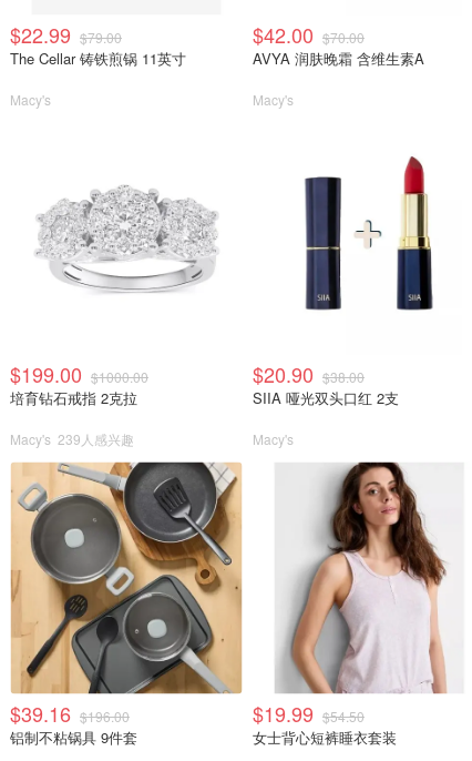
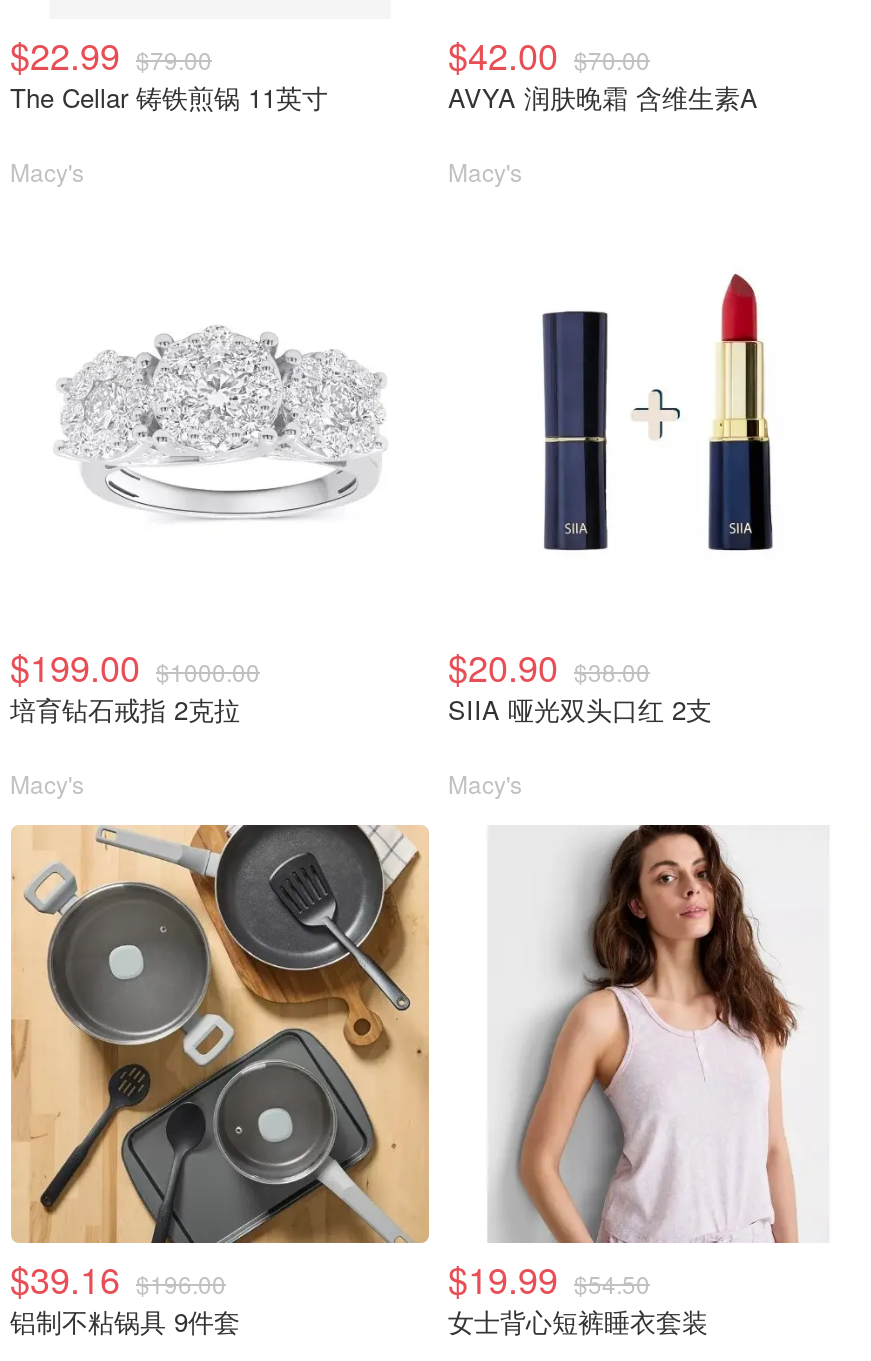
- Macy's 239人感兴趣
+ Macy's
